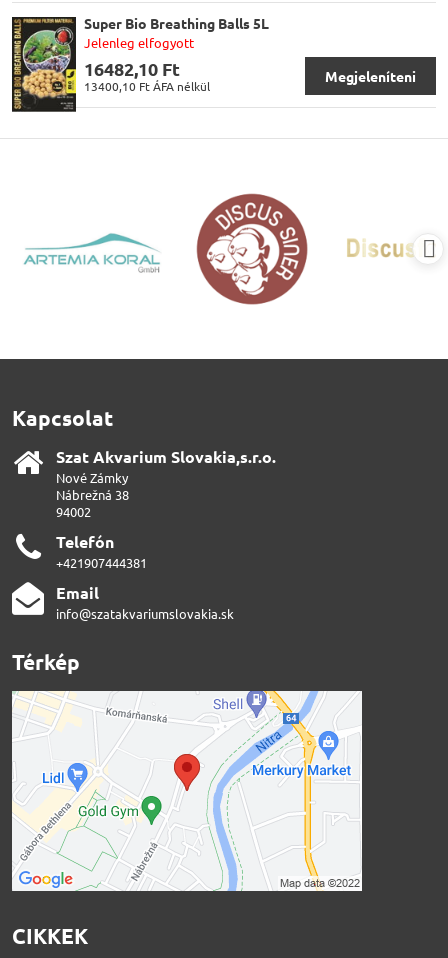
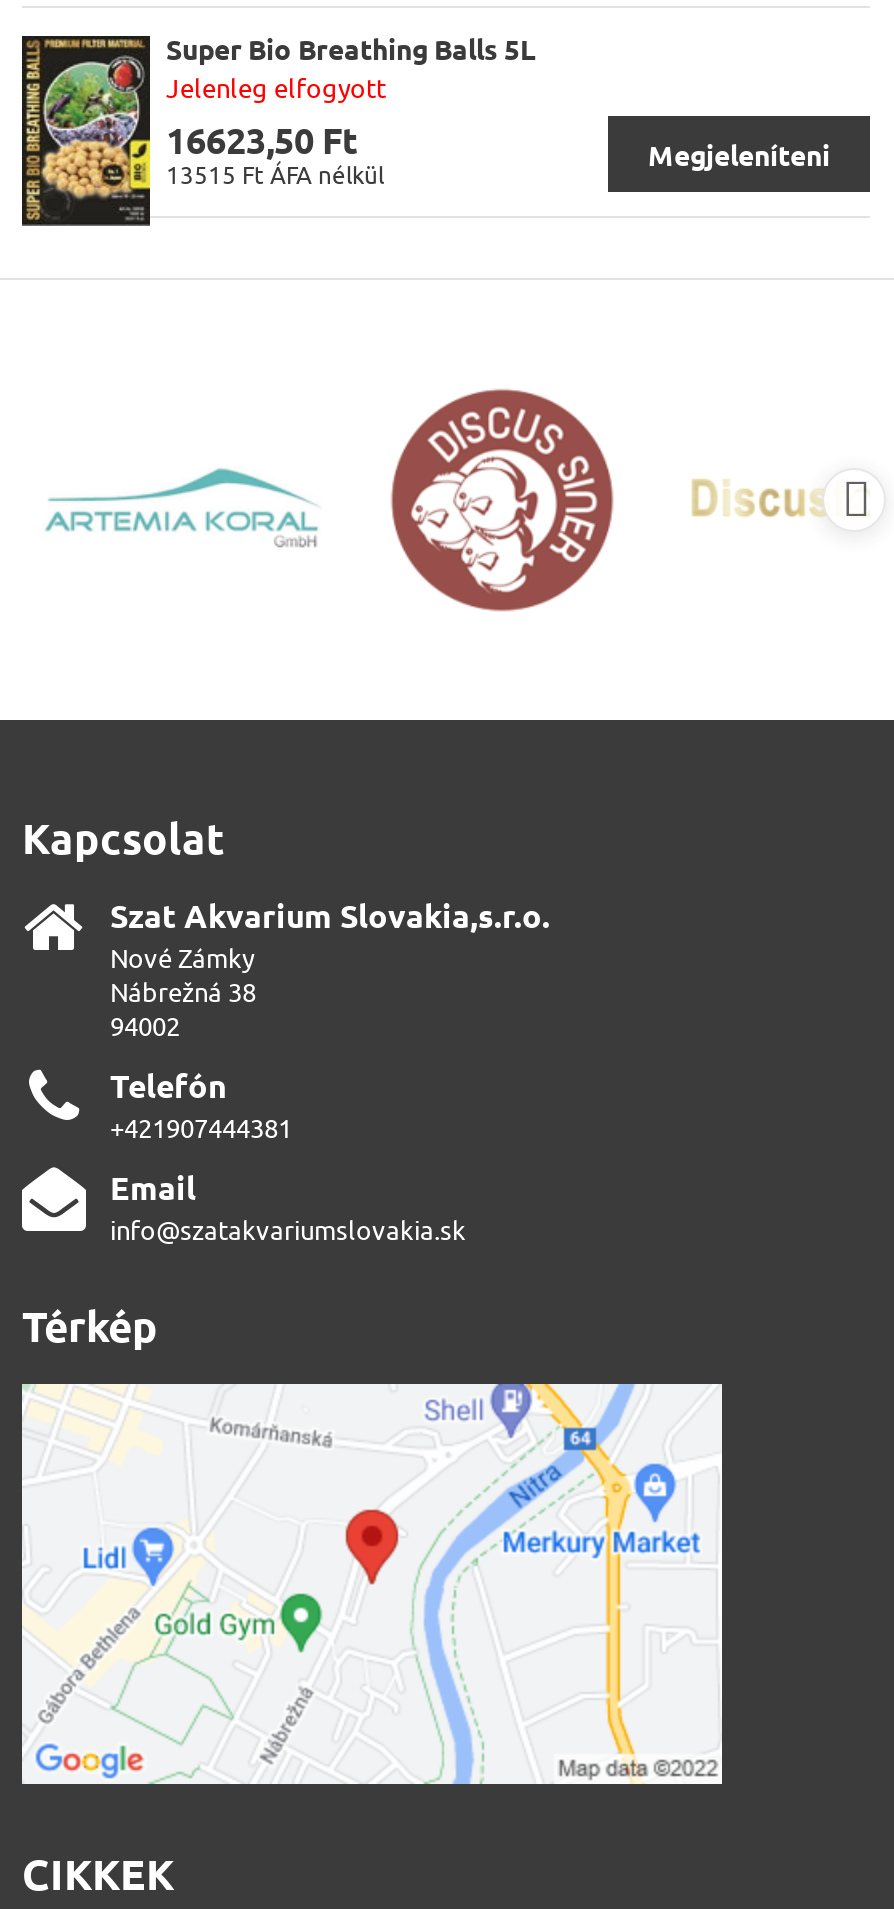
- 16482,10 Ft
+ 16623,50 Ft

- 13400,10 FtÁFA nélkül
+ 13515 FtÁFA nélkül
